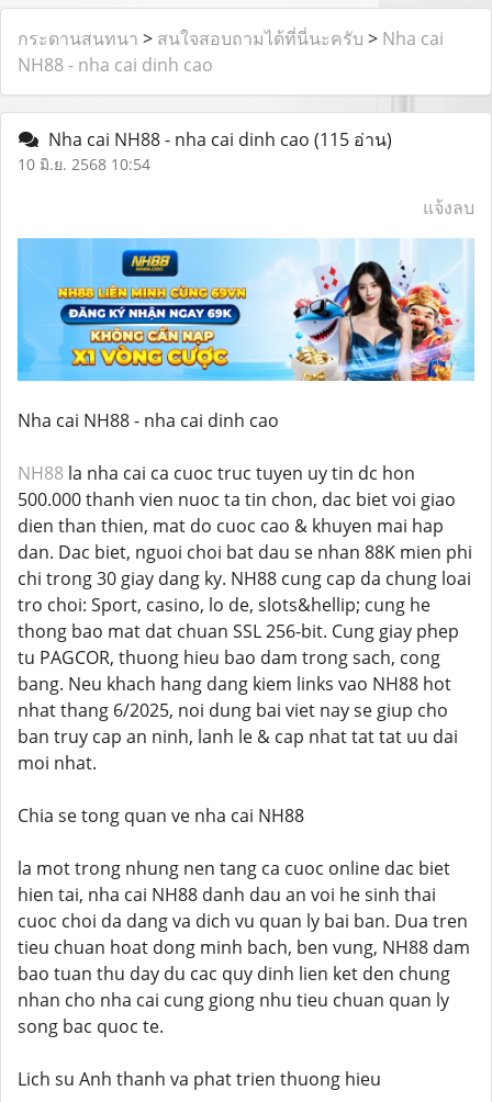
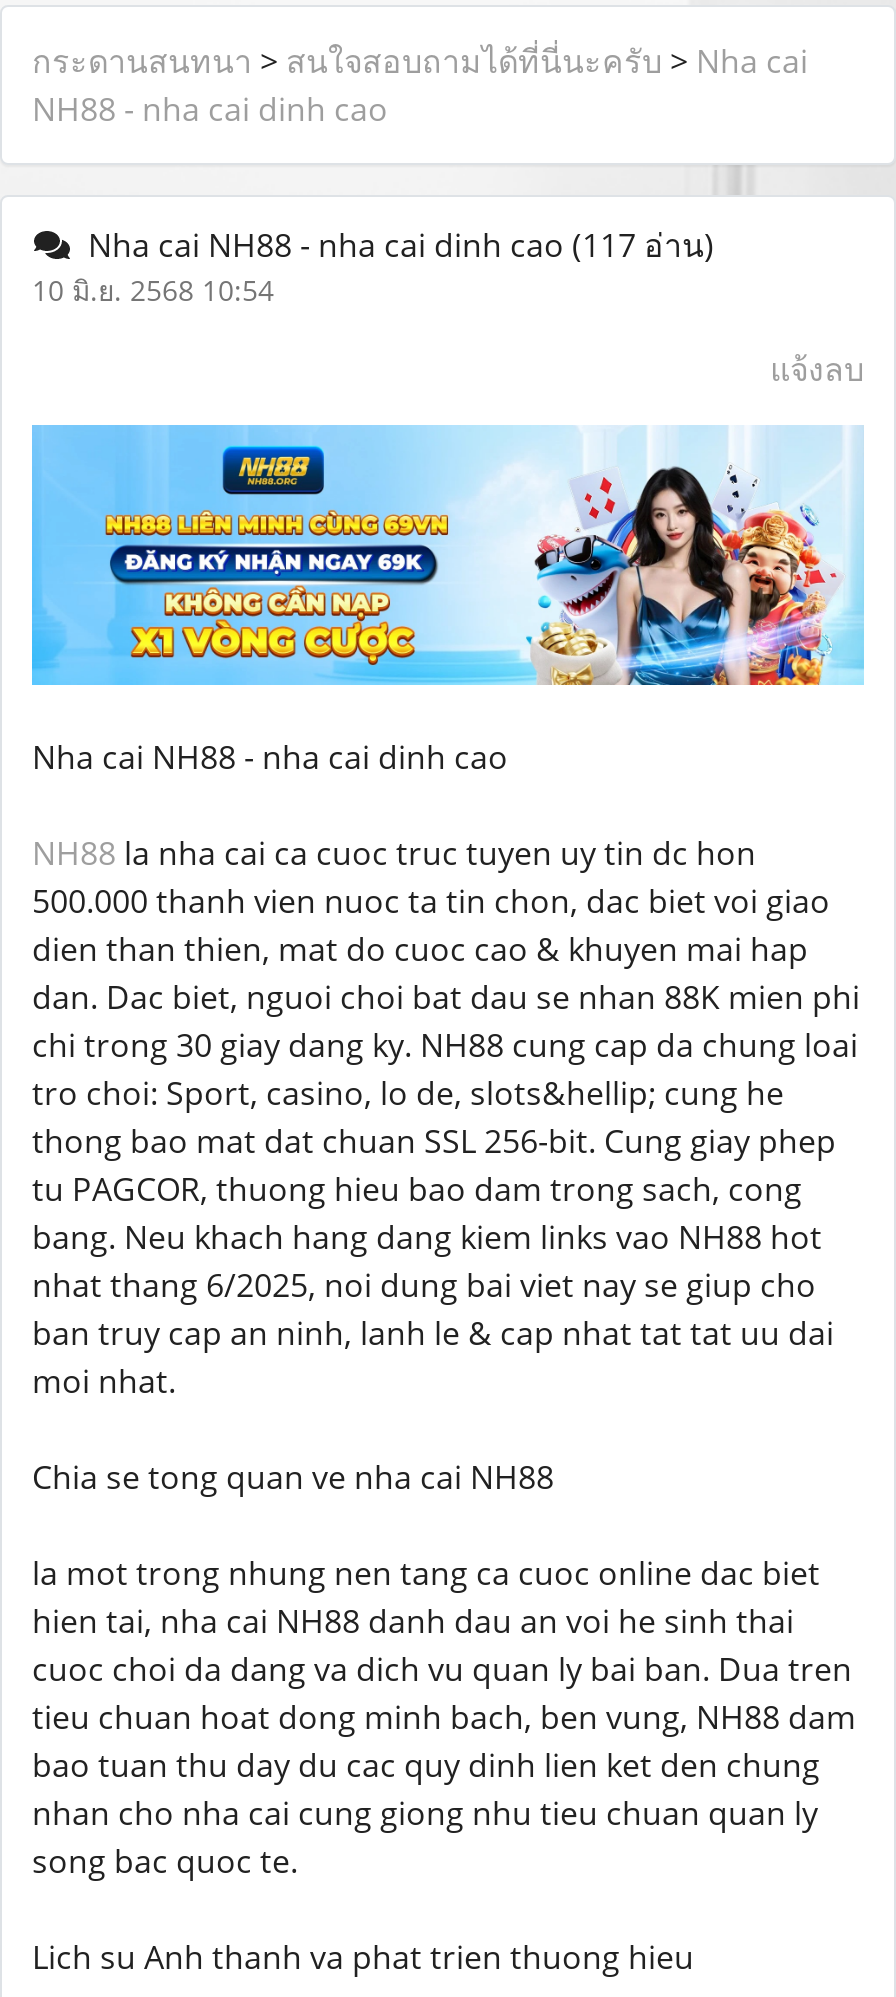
- Nha cai NH88 - nha cai dinh cao (115 อ่าน)
+ Nha cai NH88 - nha cai dinh cao (117 อ่าน)
